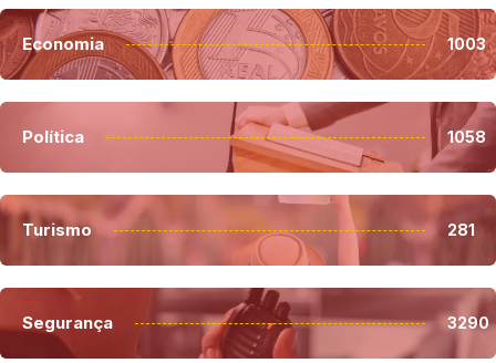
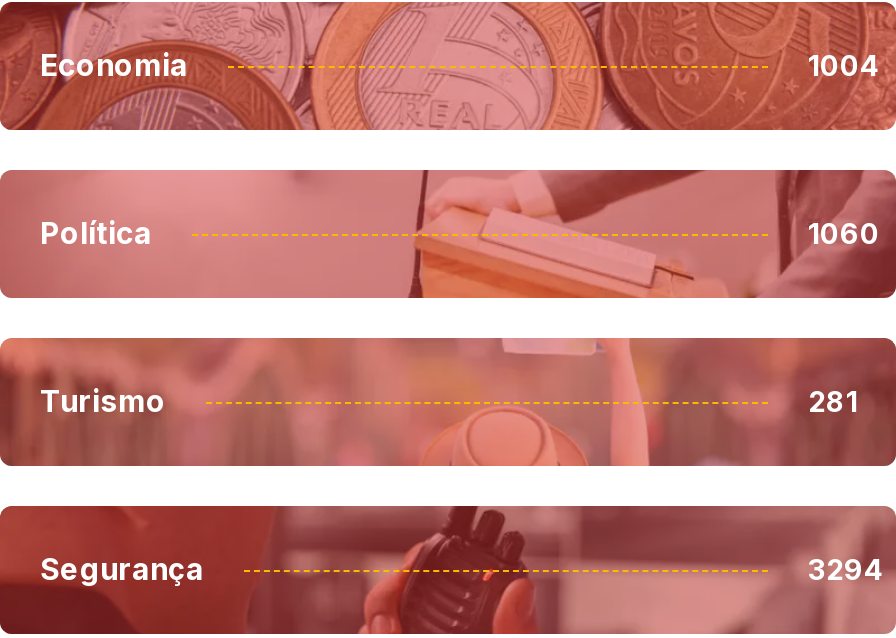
- 1003
+ 1004

- 1058
+ 1060

- 3290
+ 3294
